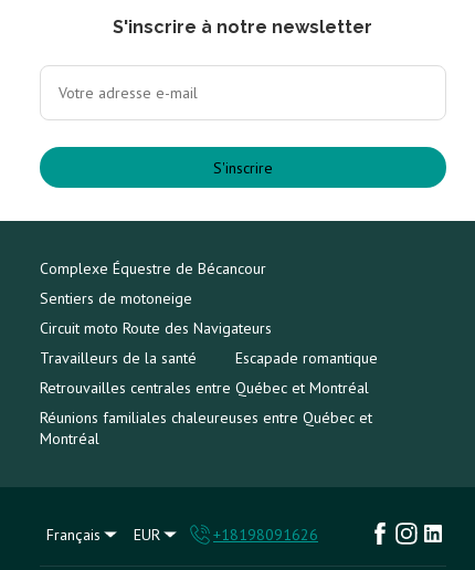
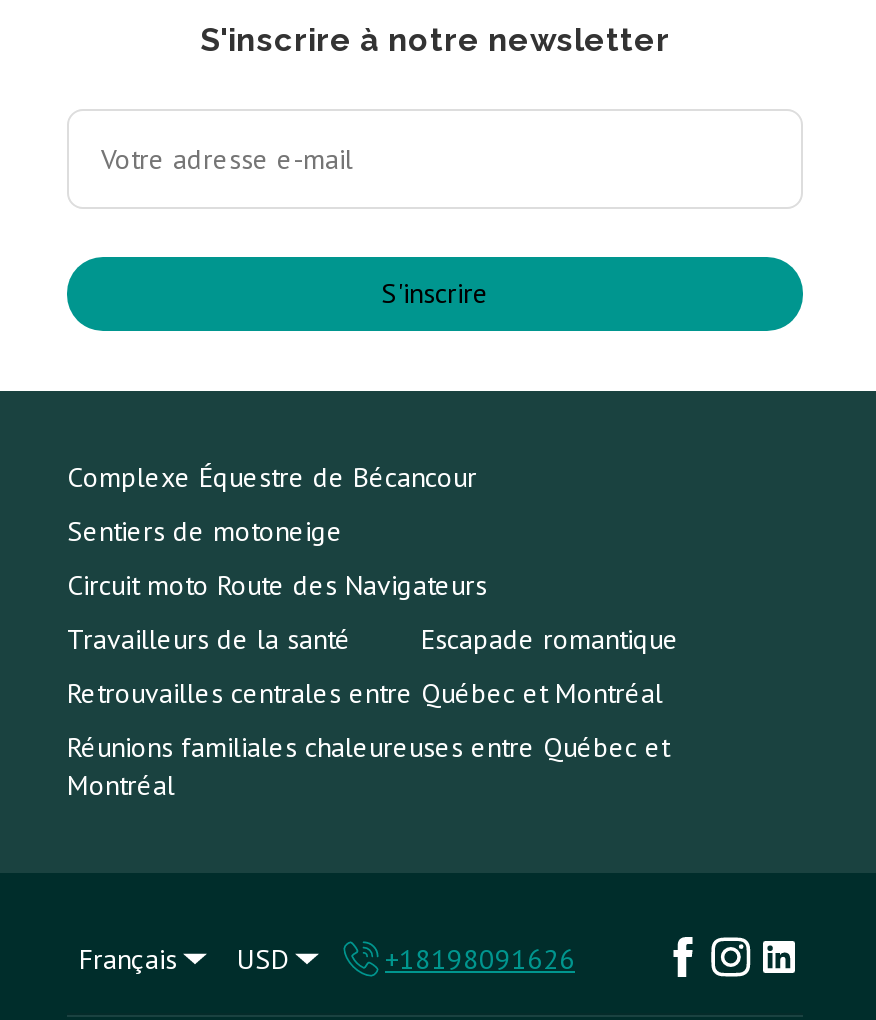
- EUR
+ USD
